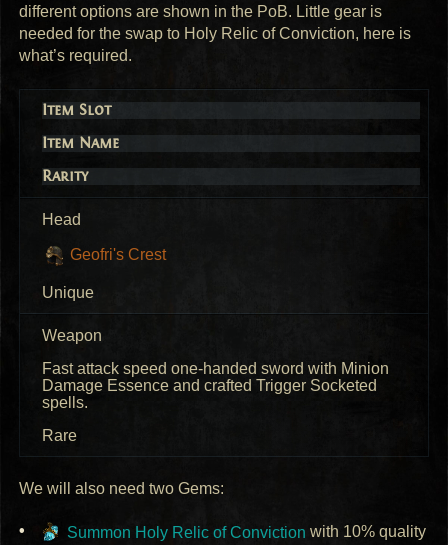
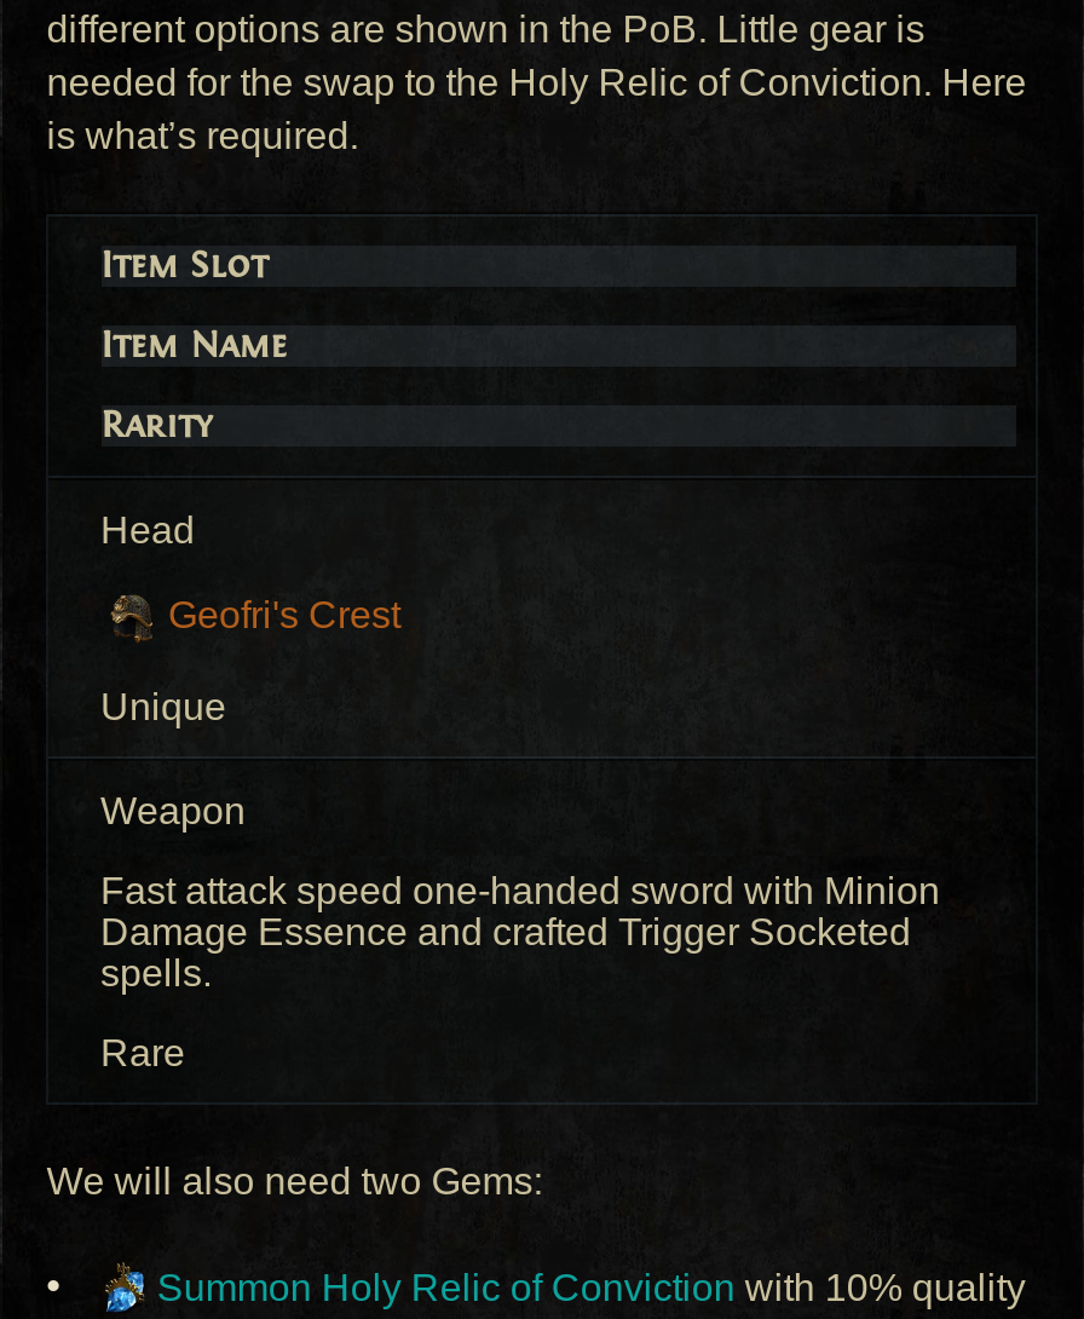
- needed for the swap to Holy Relic of Conviction, here is
- what’s required.
+ needed for the swap to the Holy Relic of Conviction. Here
+ is what’s required.
